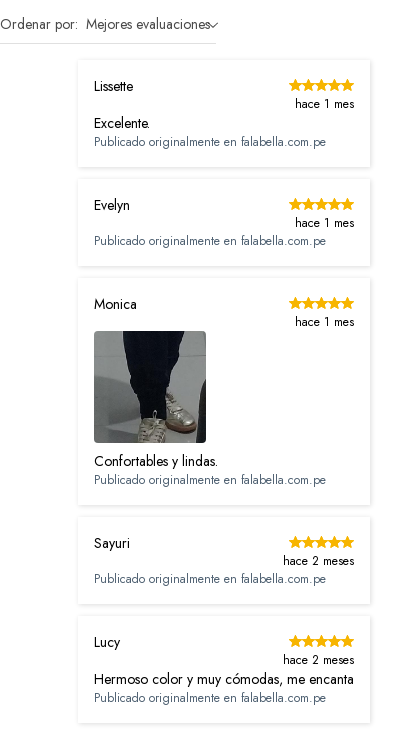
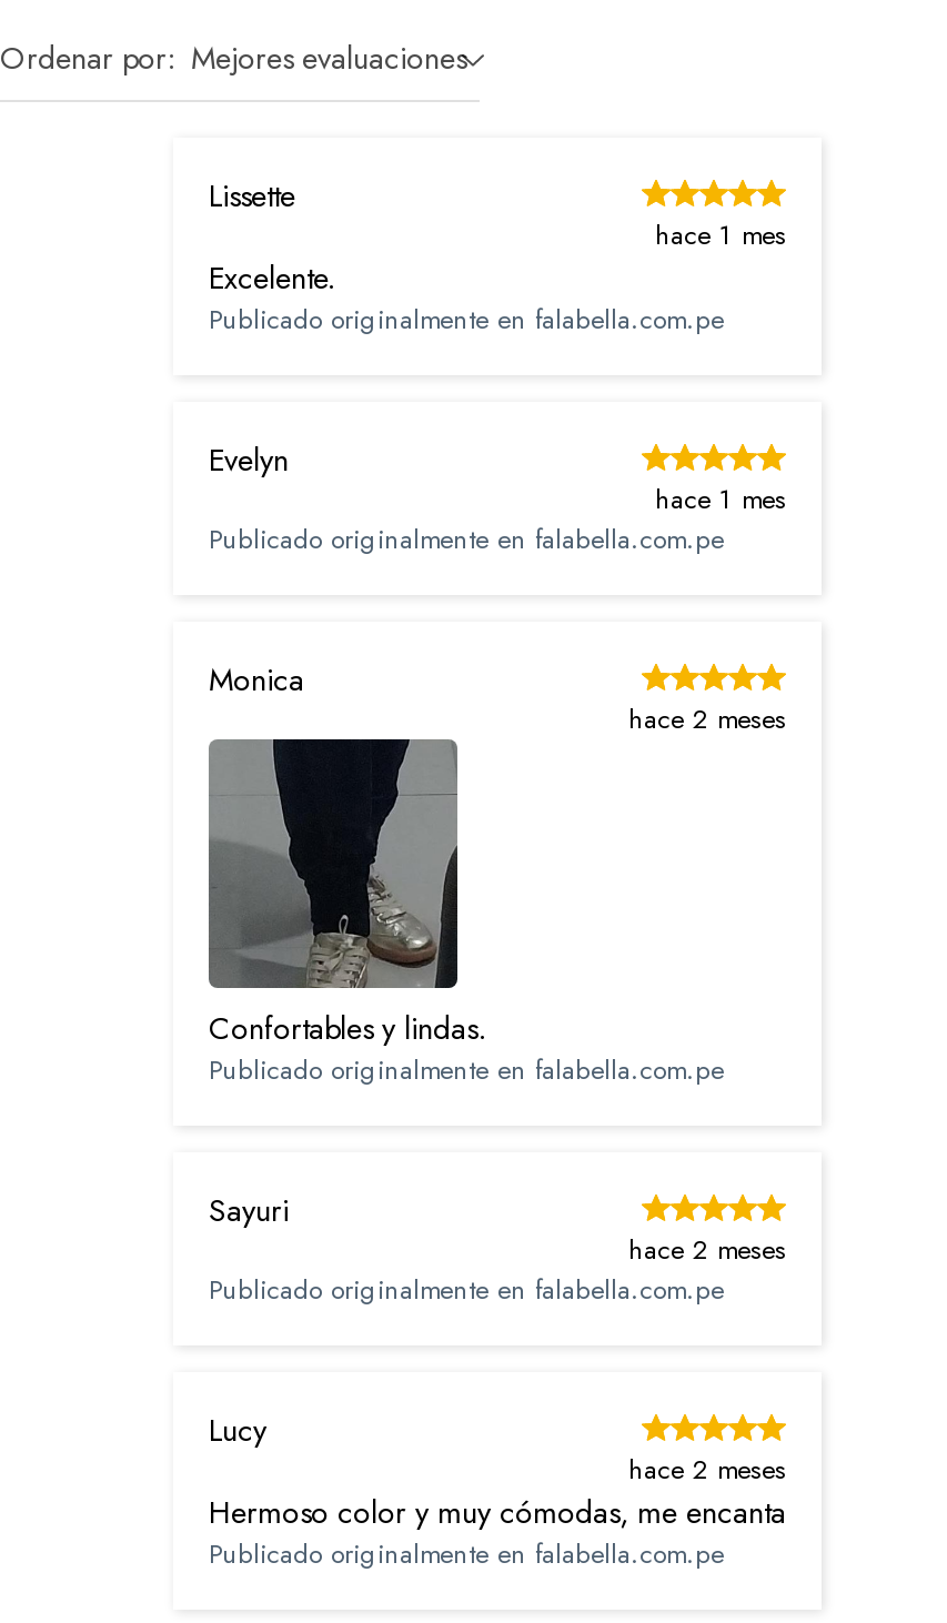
- hace 1 mes
+ hace 2 meses
